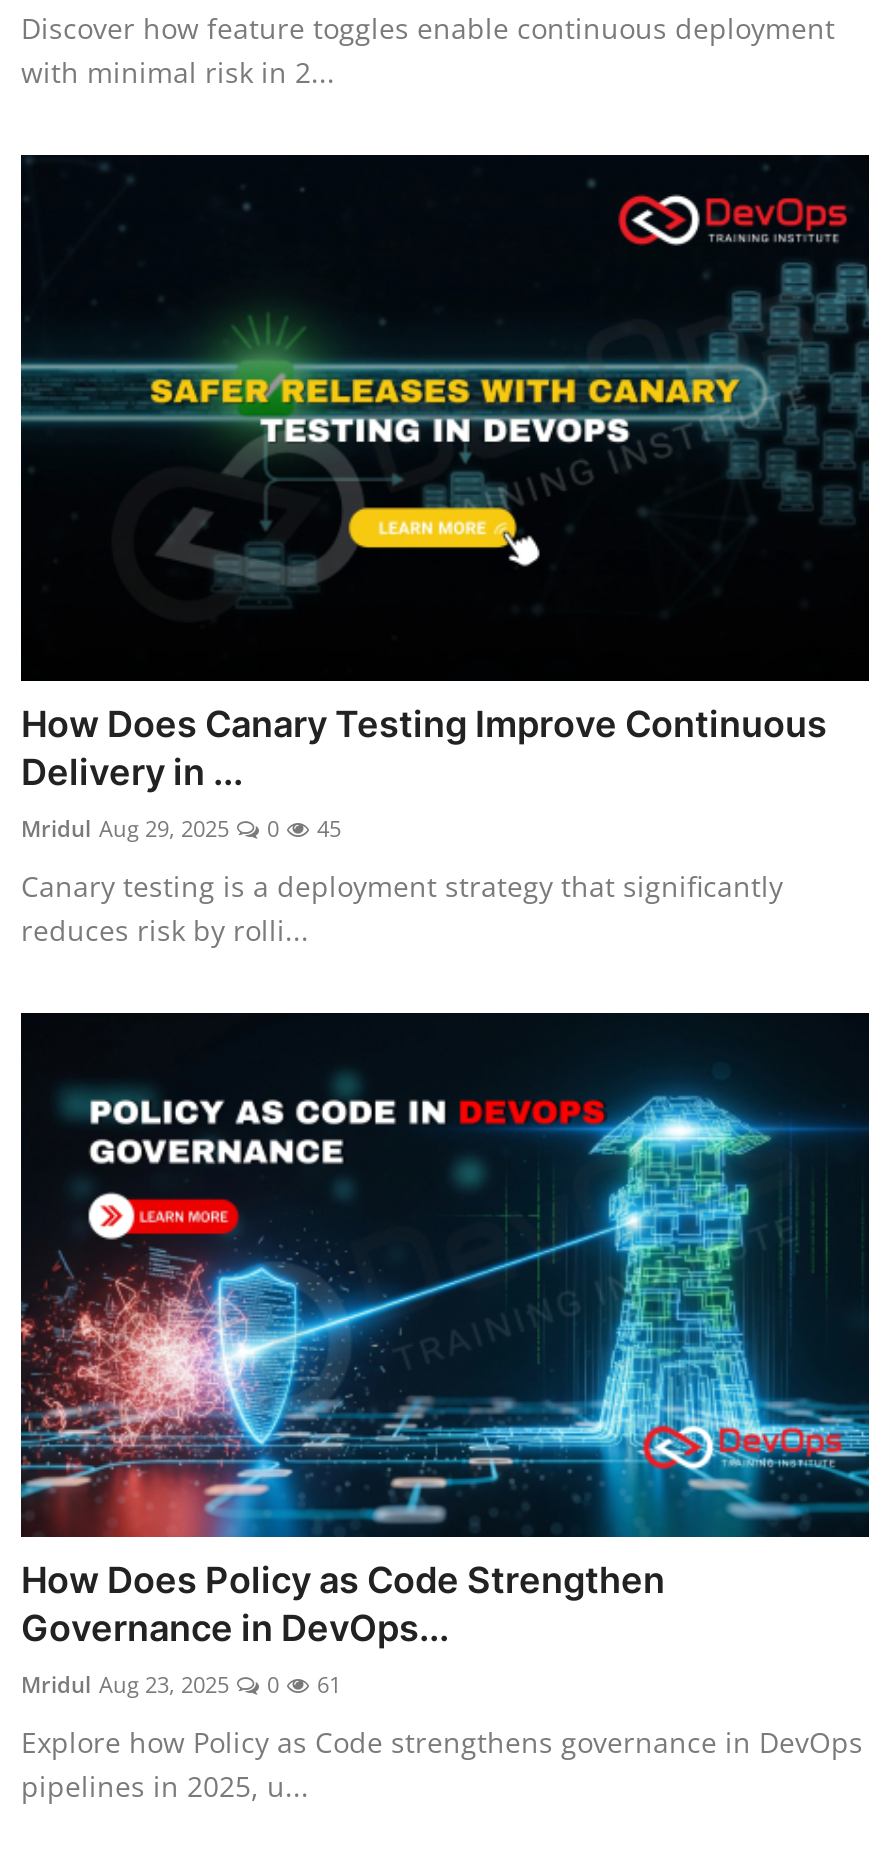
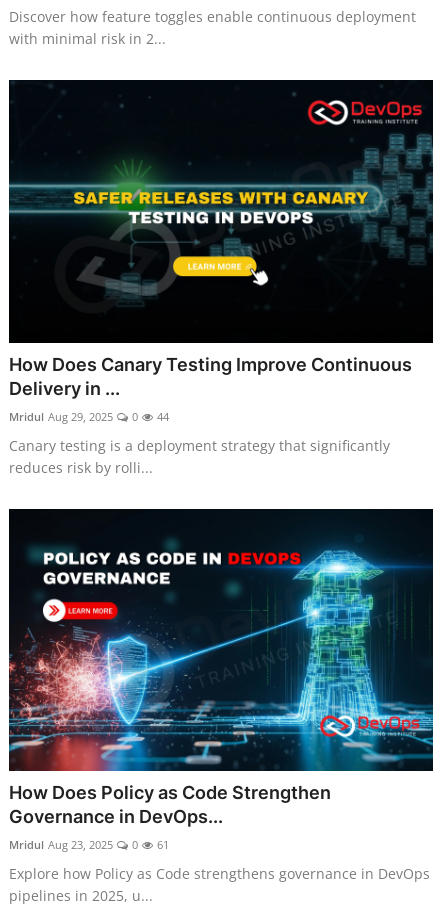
- Mridul Aug 29, 2025 0 45
+ Mridul Aug 29, 2025 0 44
